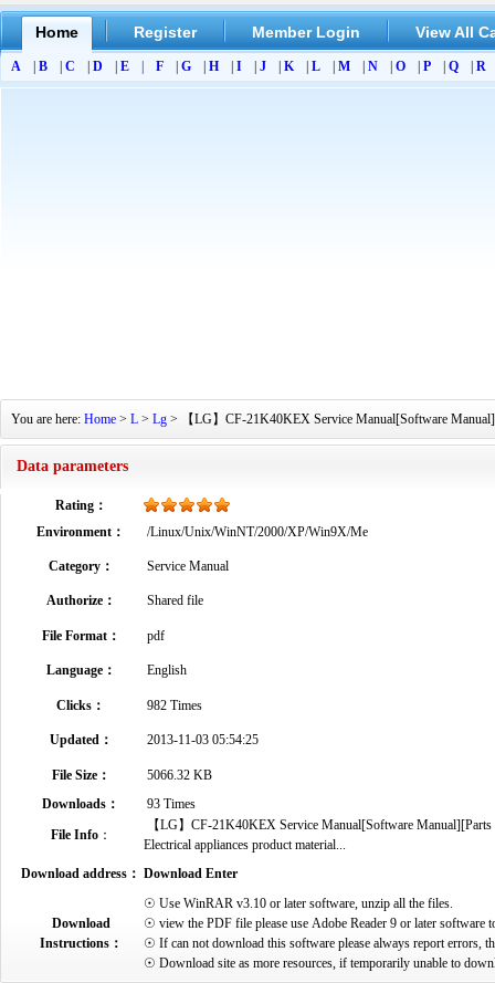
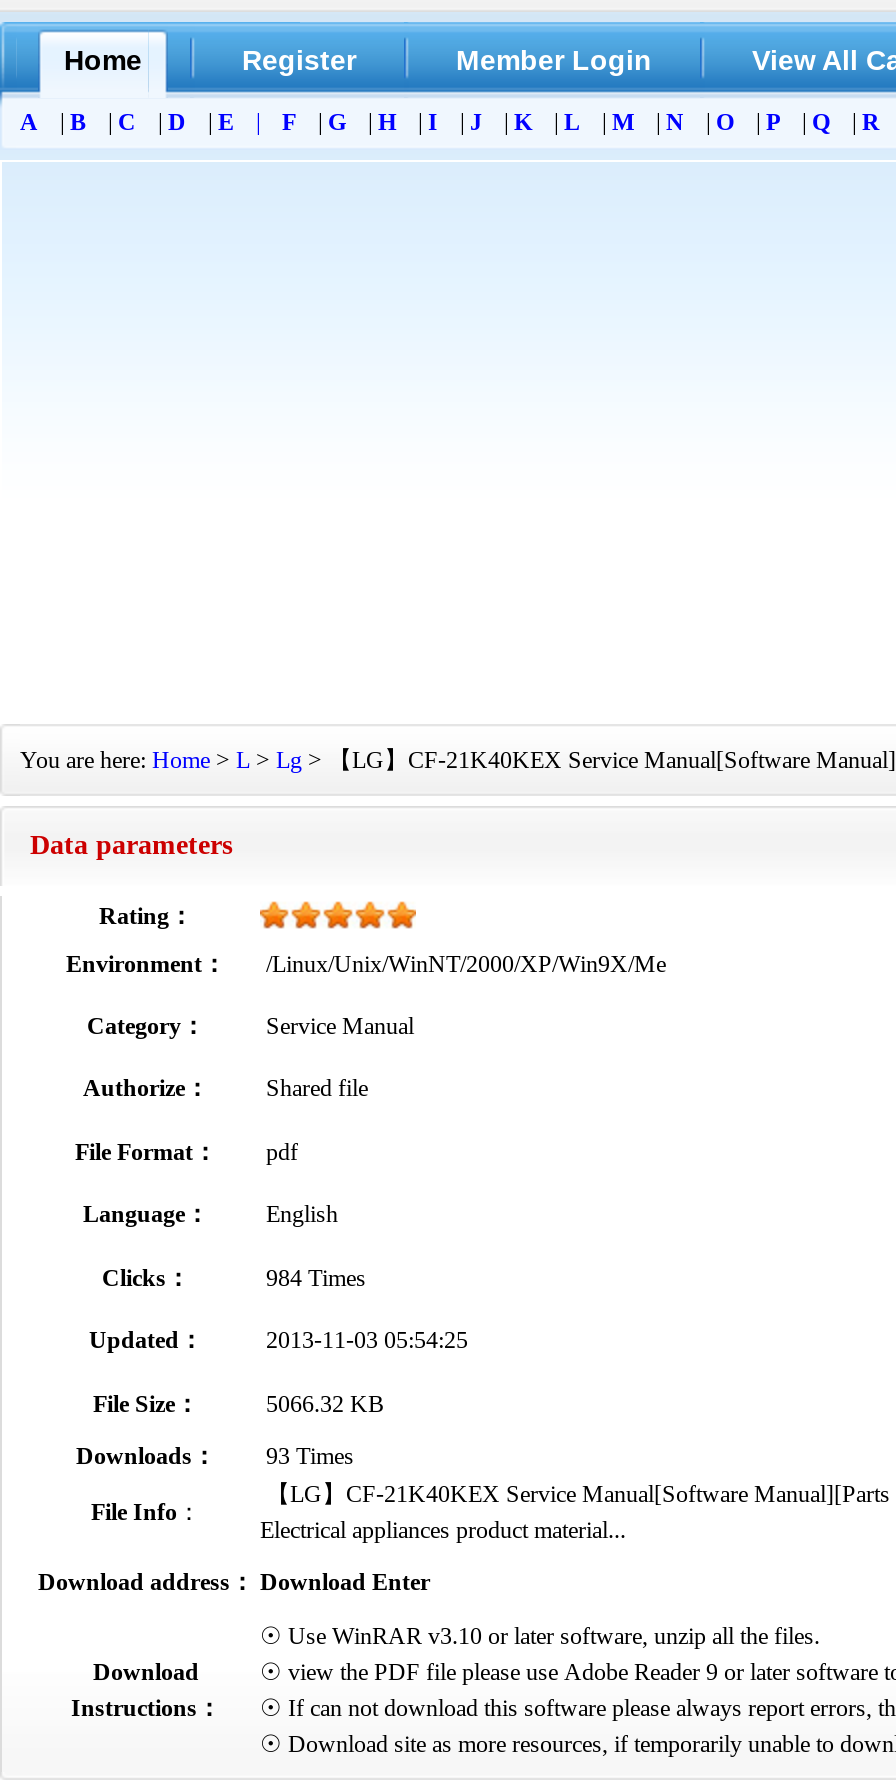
- 982 Times
+ 984 Times
